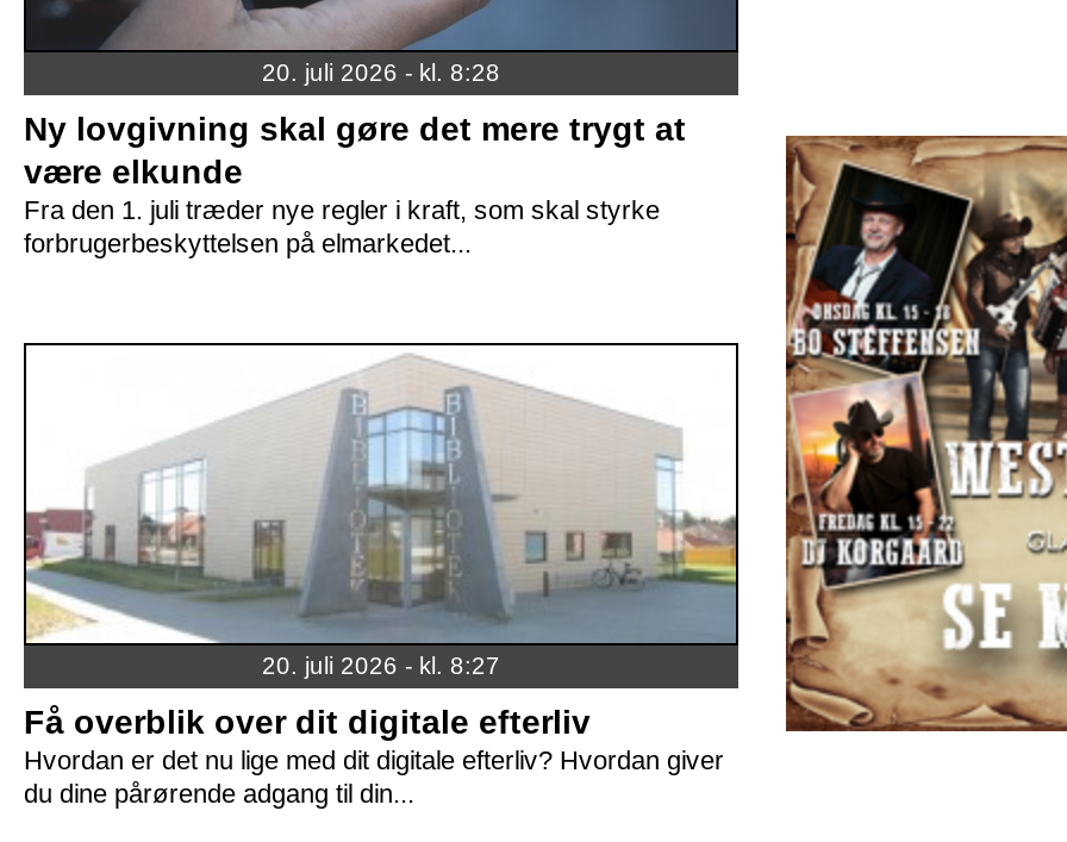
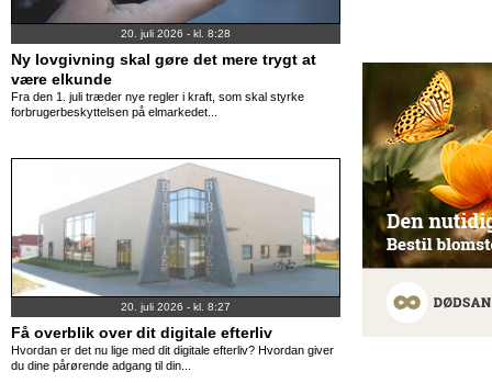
- [image]
+ [image]
